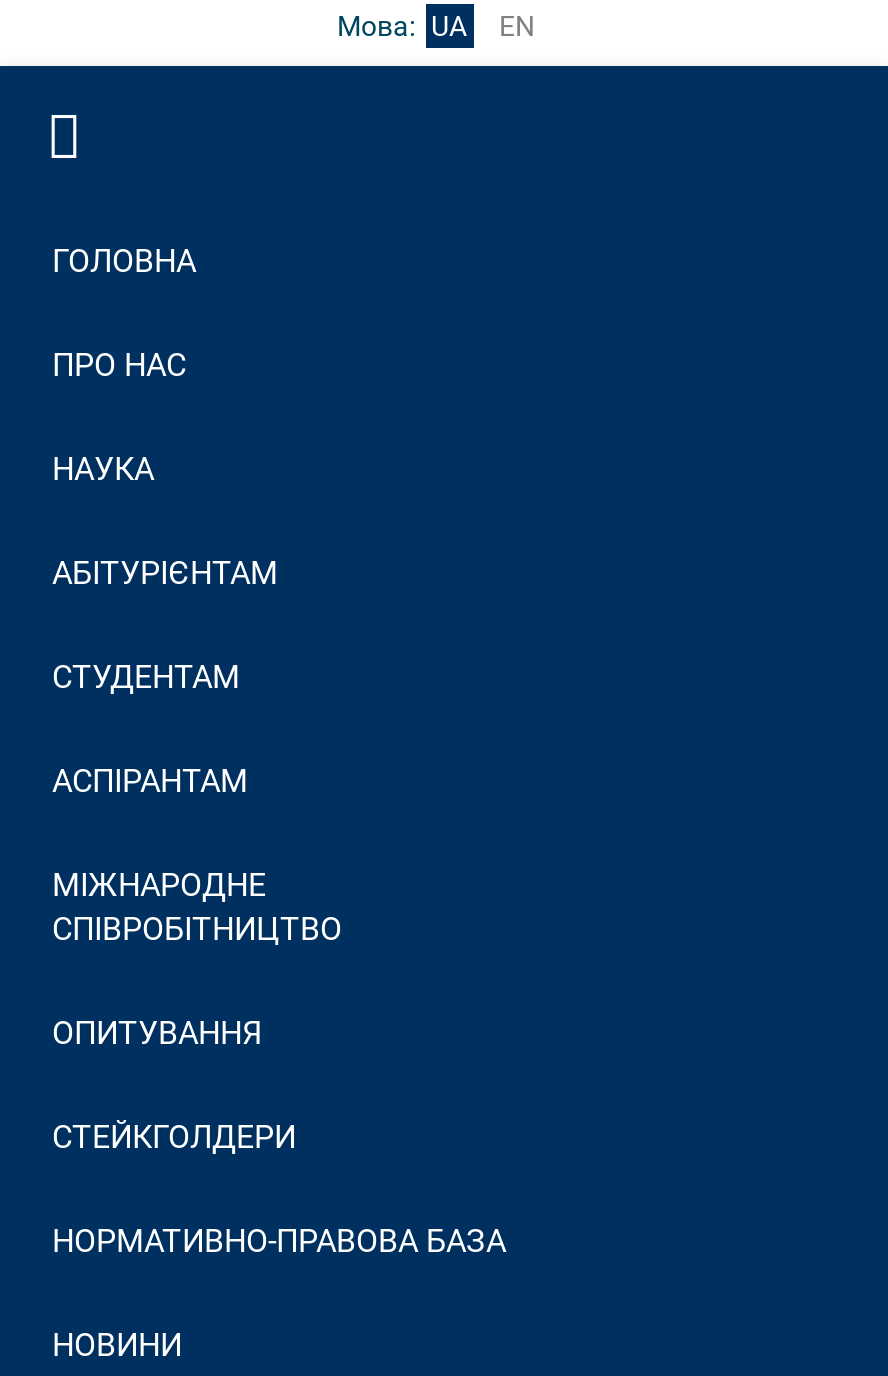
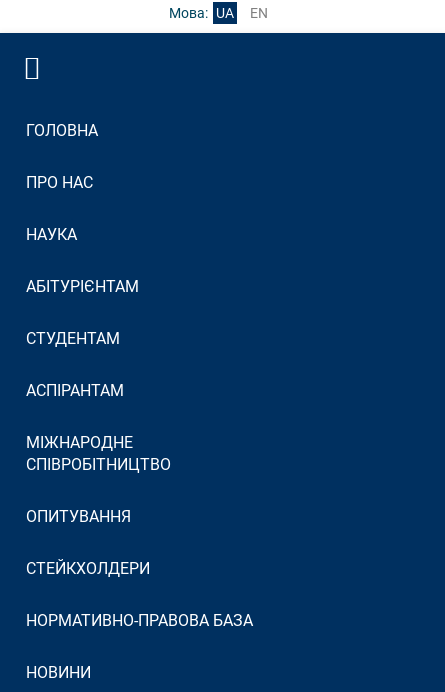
- СТЕЙКГОЛДЕРИ
+ СТЕЙКХОЛДЕРИ
